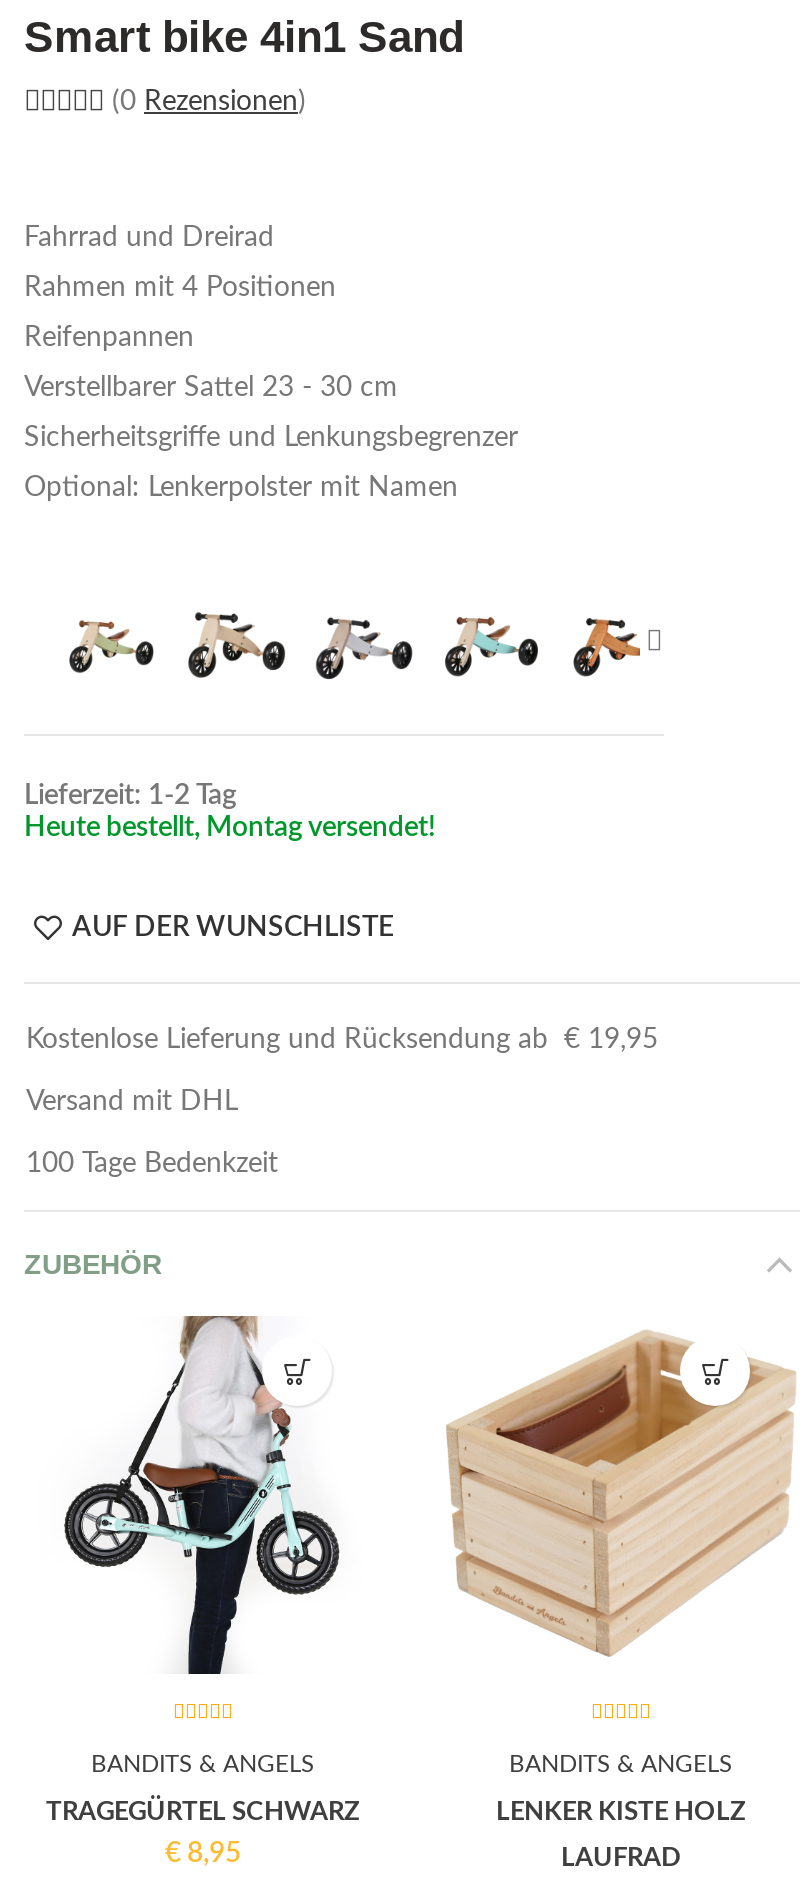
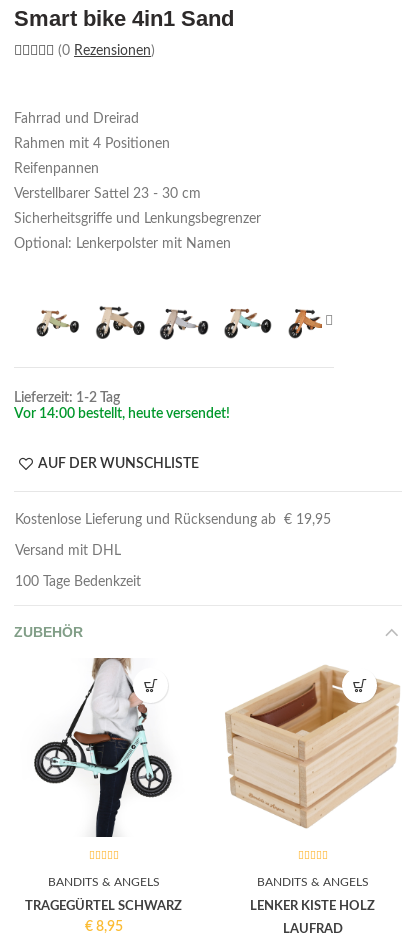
- Heute bestellt, Montag versendet!
+ Vor 14:00 bestellt, heute versendet!
